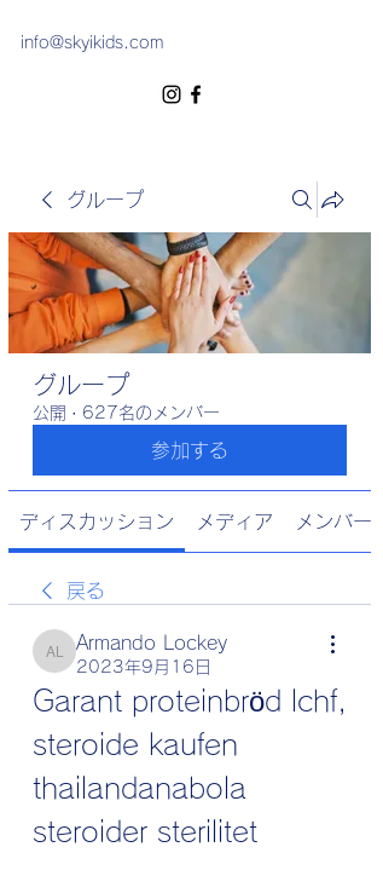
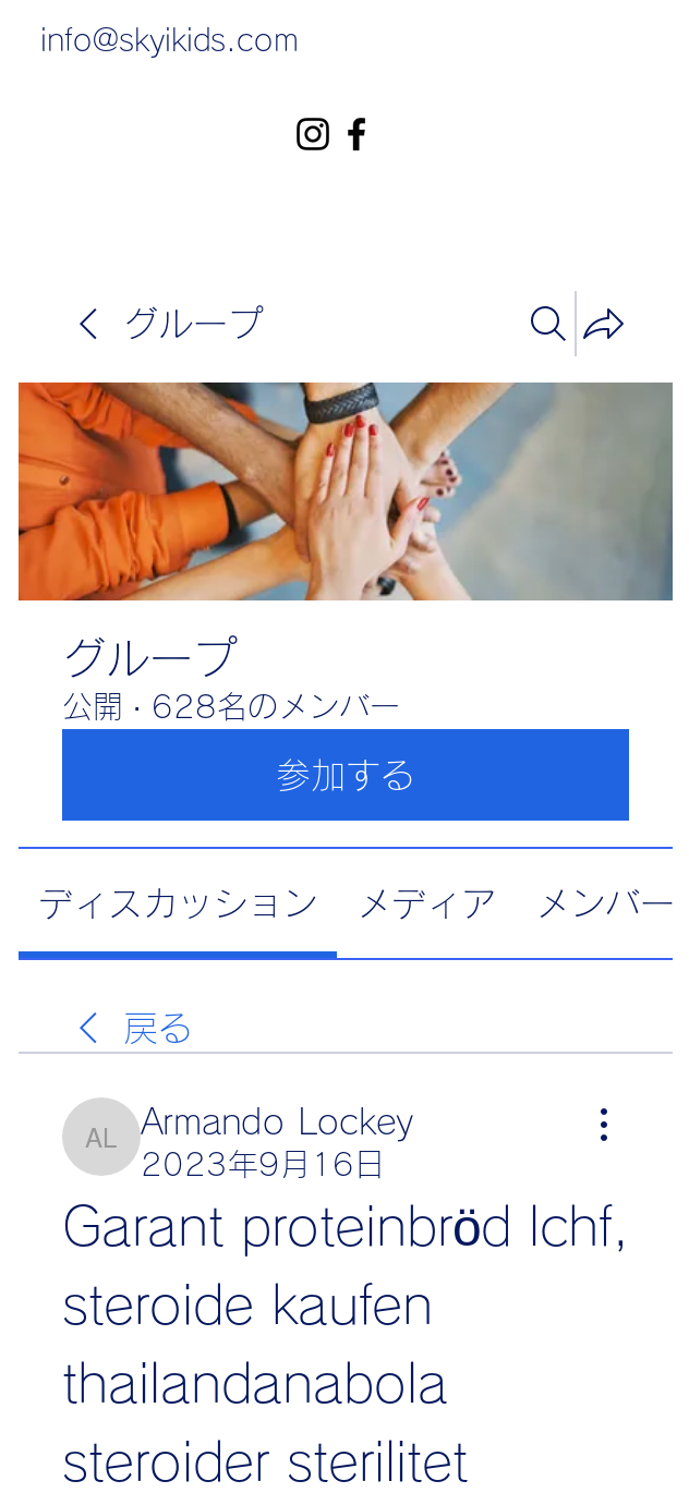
- 公開 · 627名のメンバー
+ 公開 · 628名のメンバー
